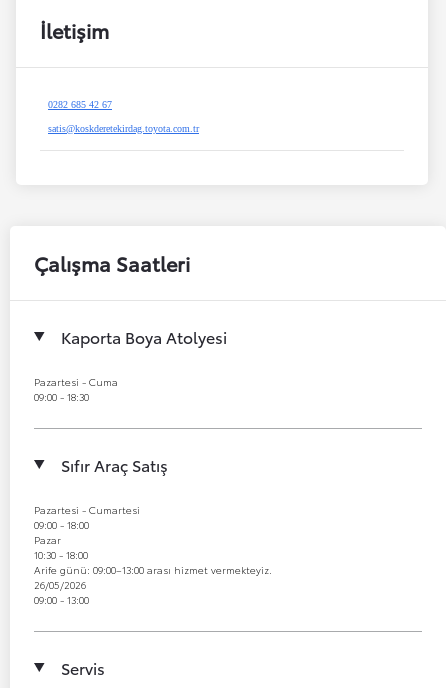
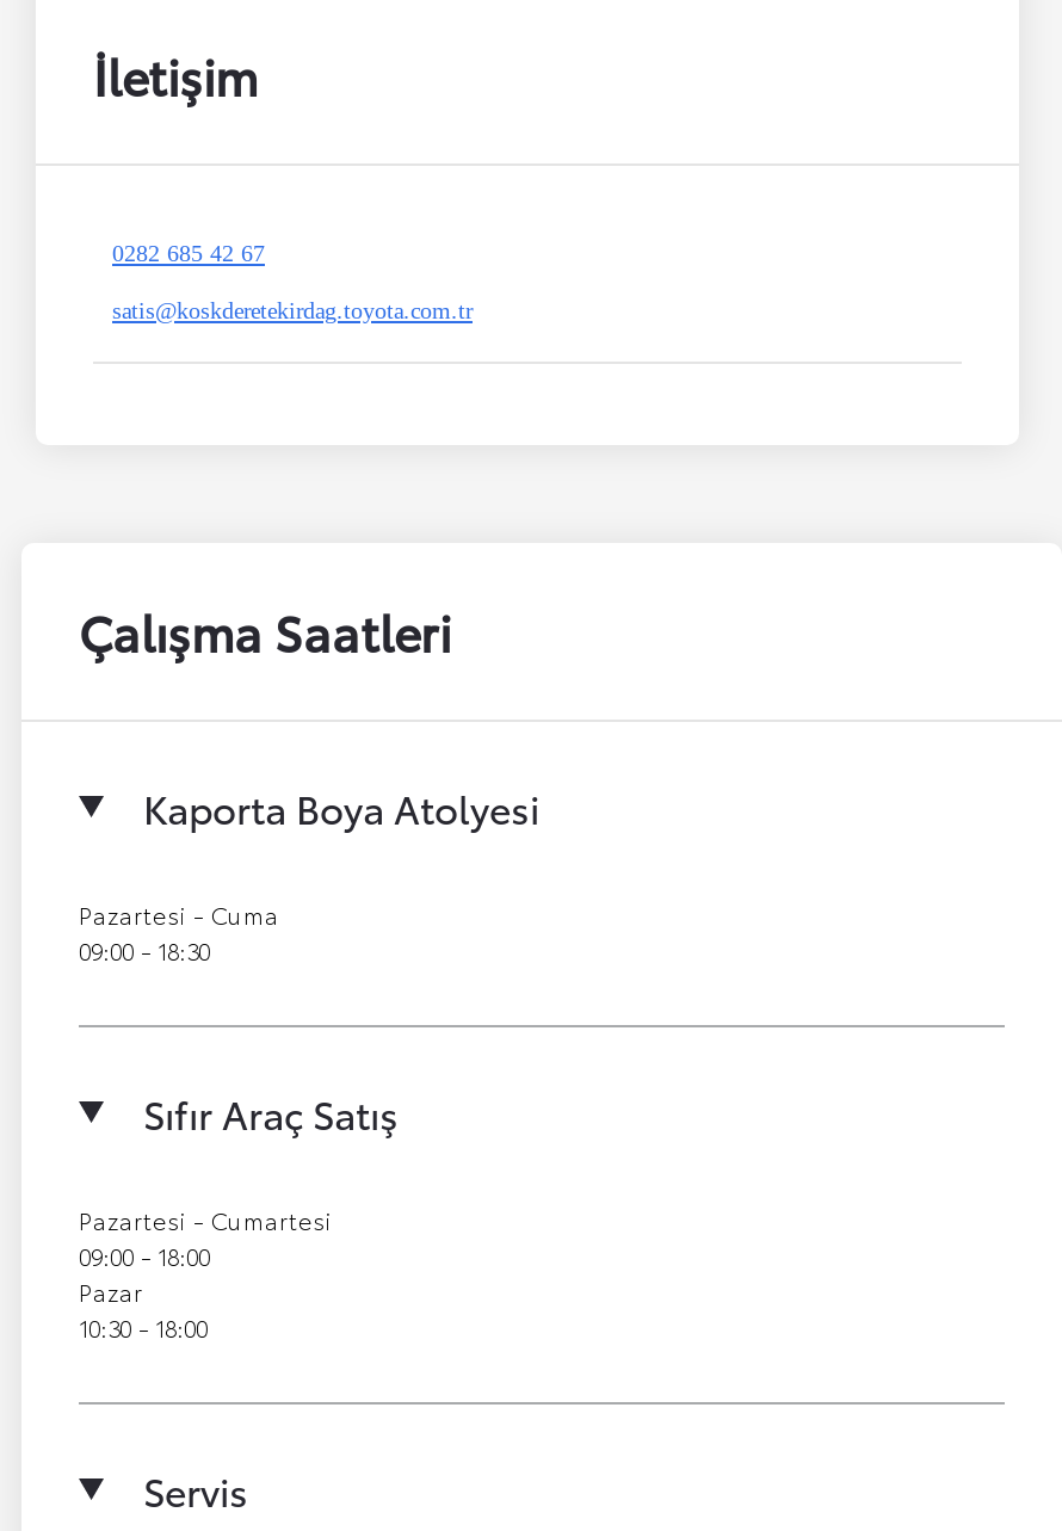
- Arife günü: 09:00–13:00 arası hizmet vermekteyiz.
- 26/05/2026
- 09:00 - 13:00
